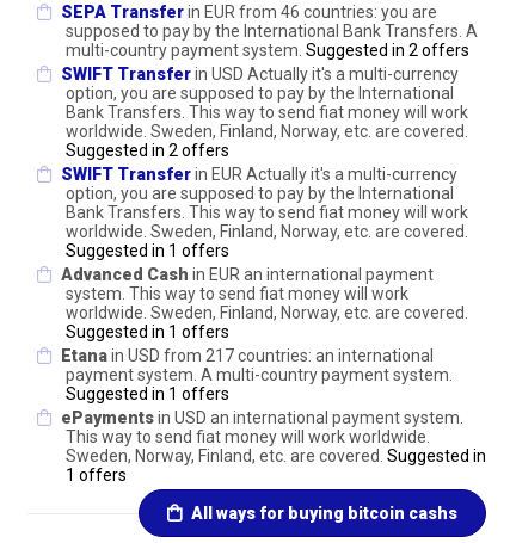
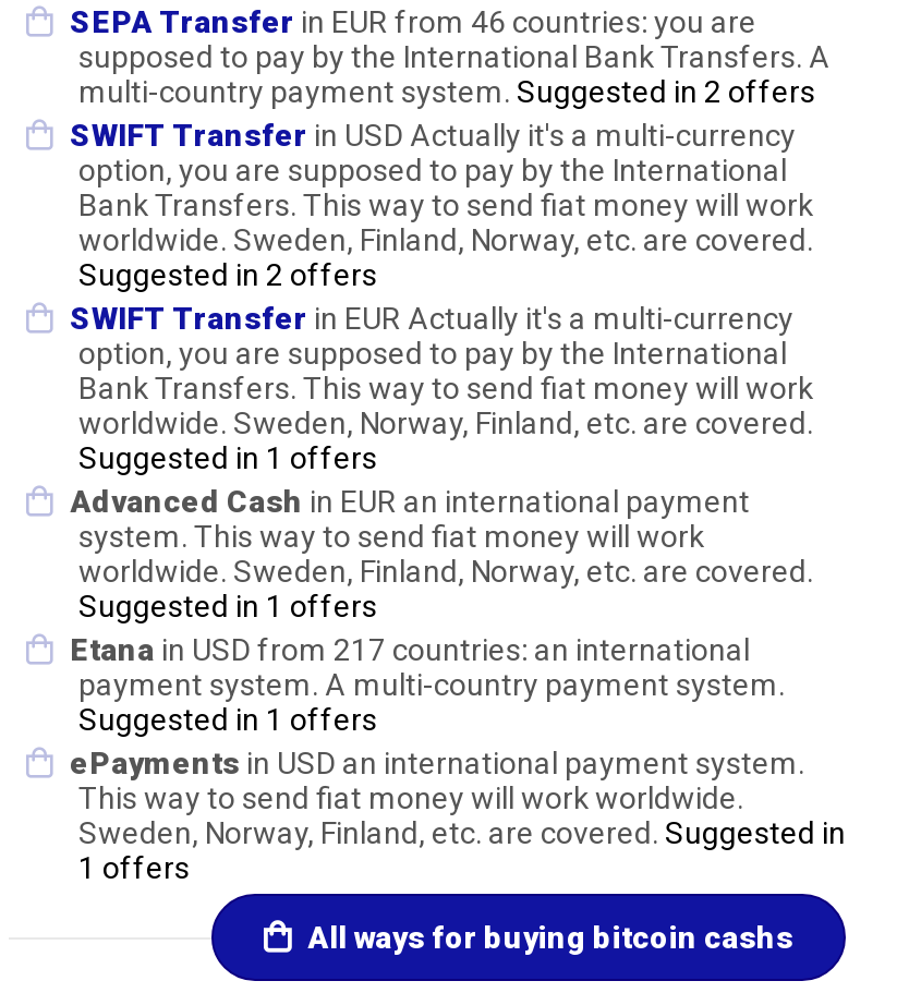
- worldwide. Sweden, Finland, Norway, etc. are covered.
+ worldwide. Sweden, Norway, Finland, etc. are covered.
